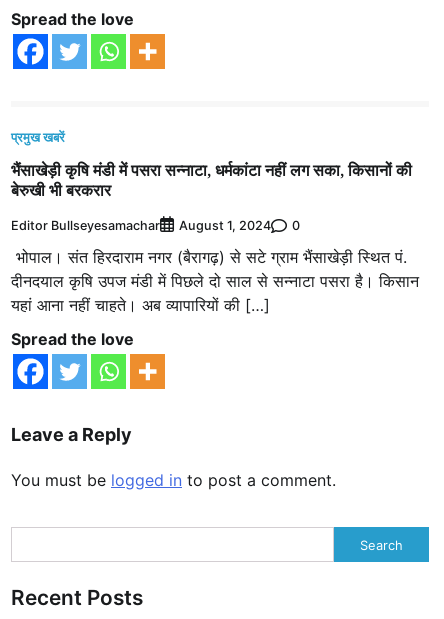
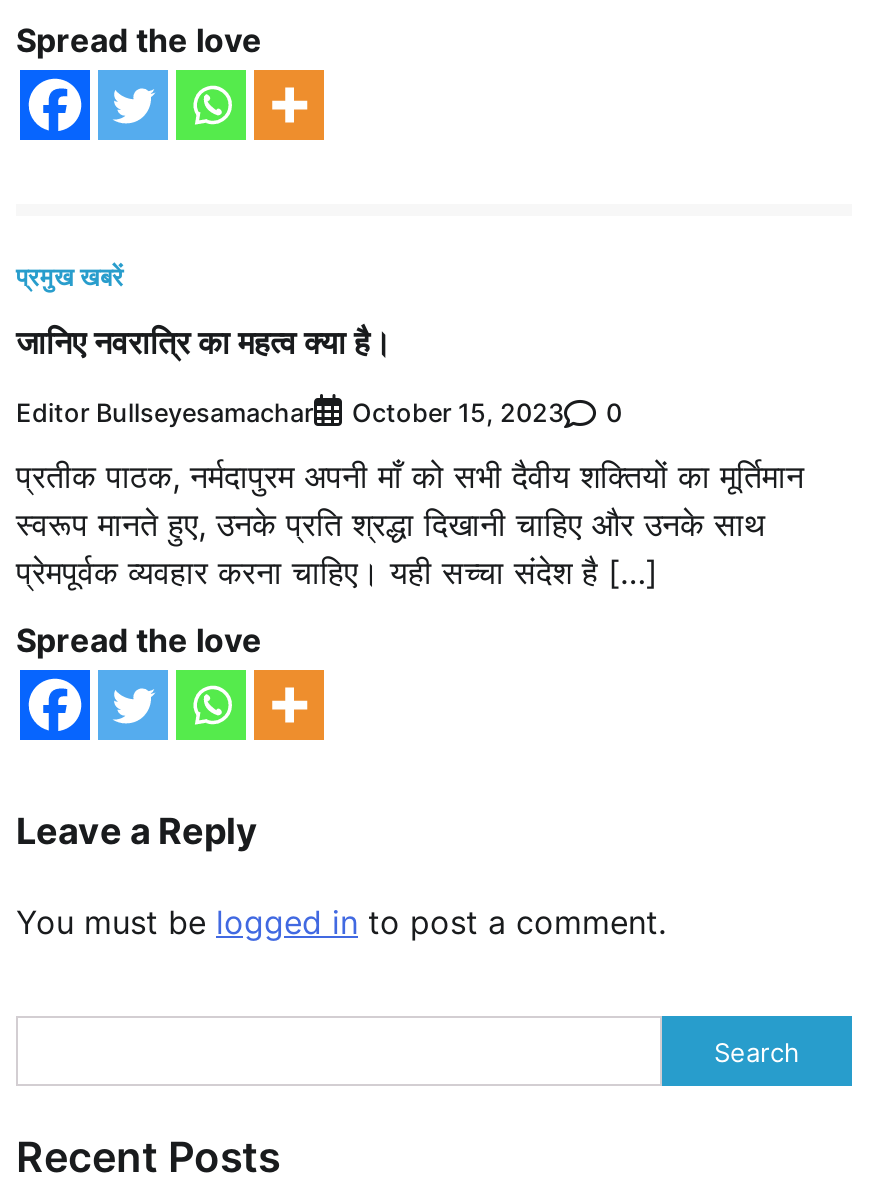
- भैंसाखेड़ी कृषि मंडी में पसरा सन्नाटा, धर्मकांटा नहीं लग सका, किसानों की
- बेरुखी भी बरकरार
+ जानिए नवरात्रि का महत्व क्या है।

- Editor Bullseyesamachar August 1, 2024 0
+ Editor Bullseyesamachar October 15, 2023 0

- भोपाल। संत हिरदाराम नगर (बैरागढ़) से सटे ग्राम भैंसाखेड़ी स्थित पं.
- दीनदयाल कृषि उपज मंडी में पिछले दो साल से सन्नाटा पसरा है। किसान
- यहां आना नहीं चाहते। अब व्यापारियों की […]
+ प्रतीक पाठक, नर्मदापुरम अपनी माँ को सभी दैवीय शक्तियों का मूर्तिमान
+ स्वरूप मानते हुए, उनके प्रति श्रद्धा दिखानी चाहिए और उनके साथ
+ प्रेमपूर्वक व्यवहार करना चाहिए। यही सच्चा संदेश है […]
